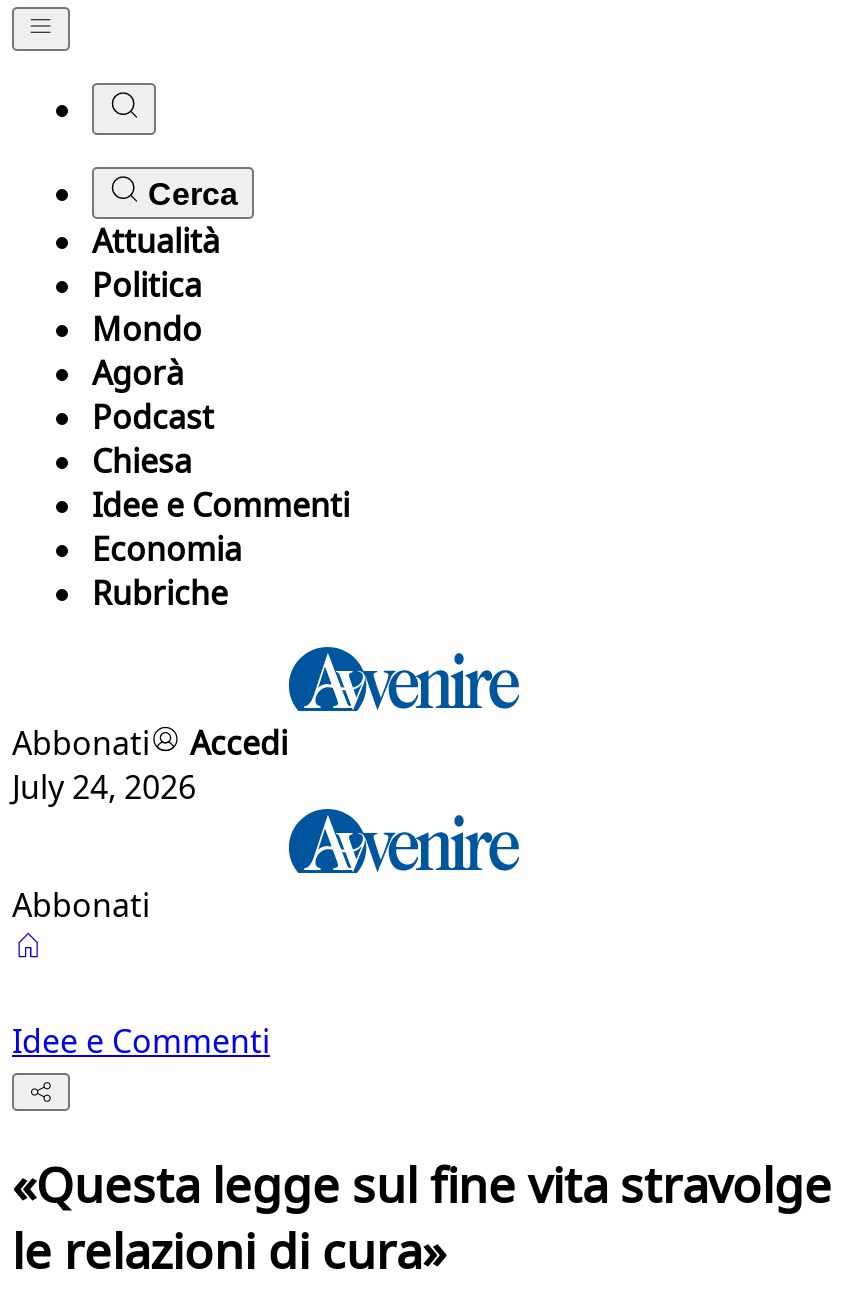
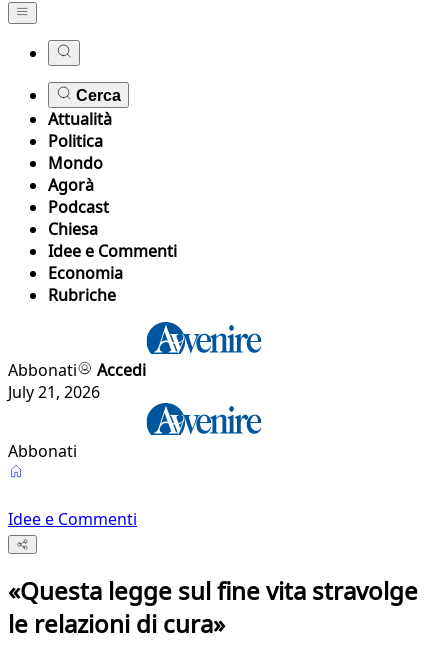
- July 24, 2026
+ July 21, 2026
